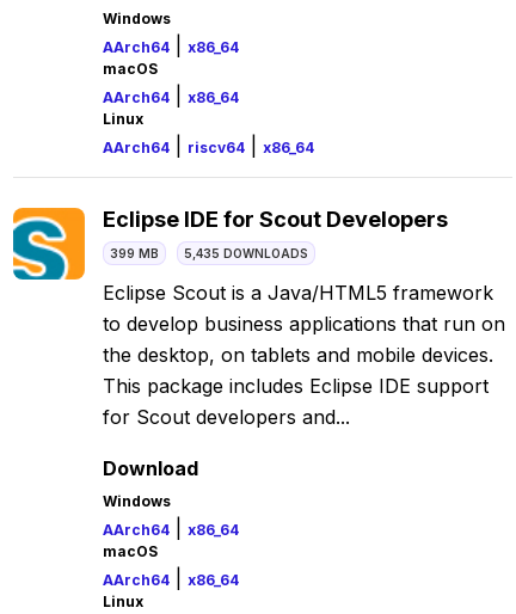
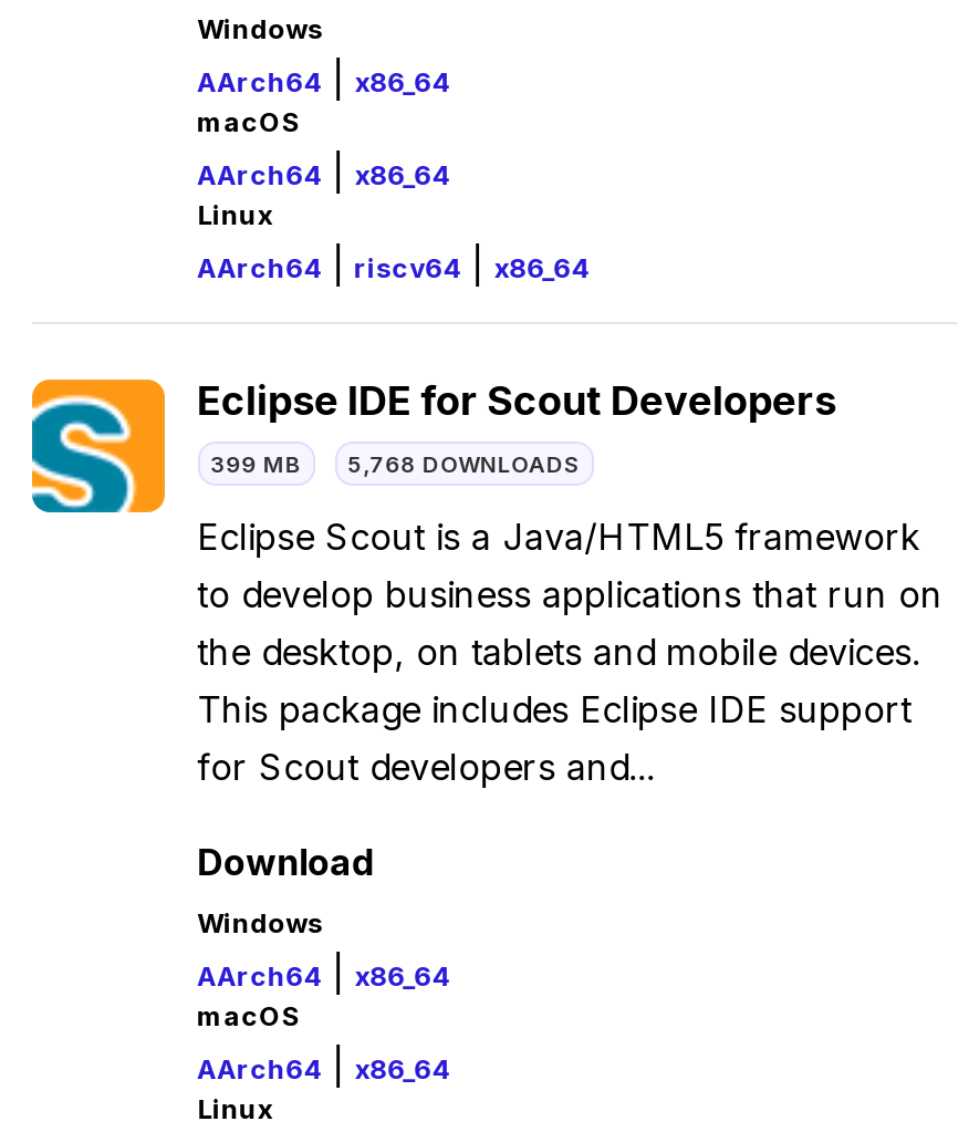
- 399 MB 5,435 DOWNLOADS
+ 399 MB 5,768 DOWNLOADS
